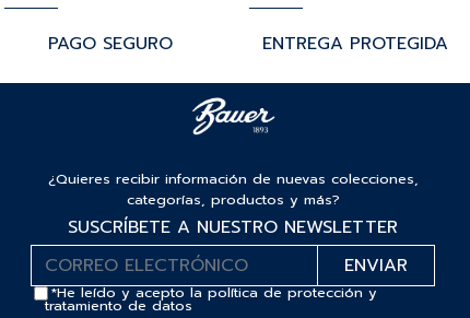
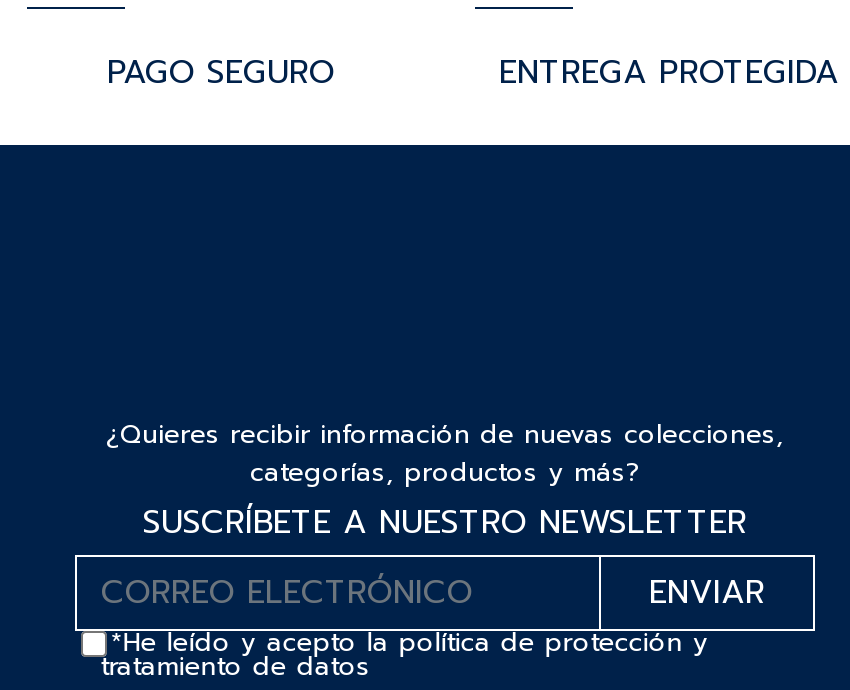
- [image]
